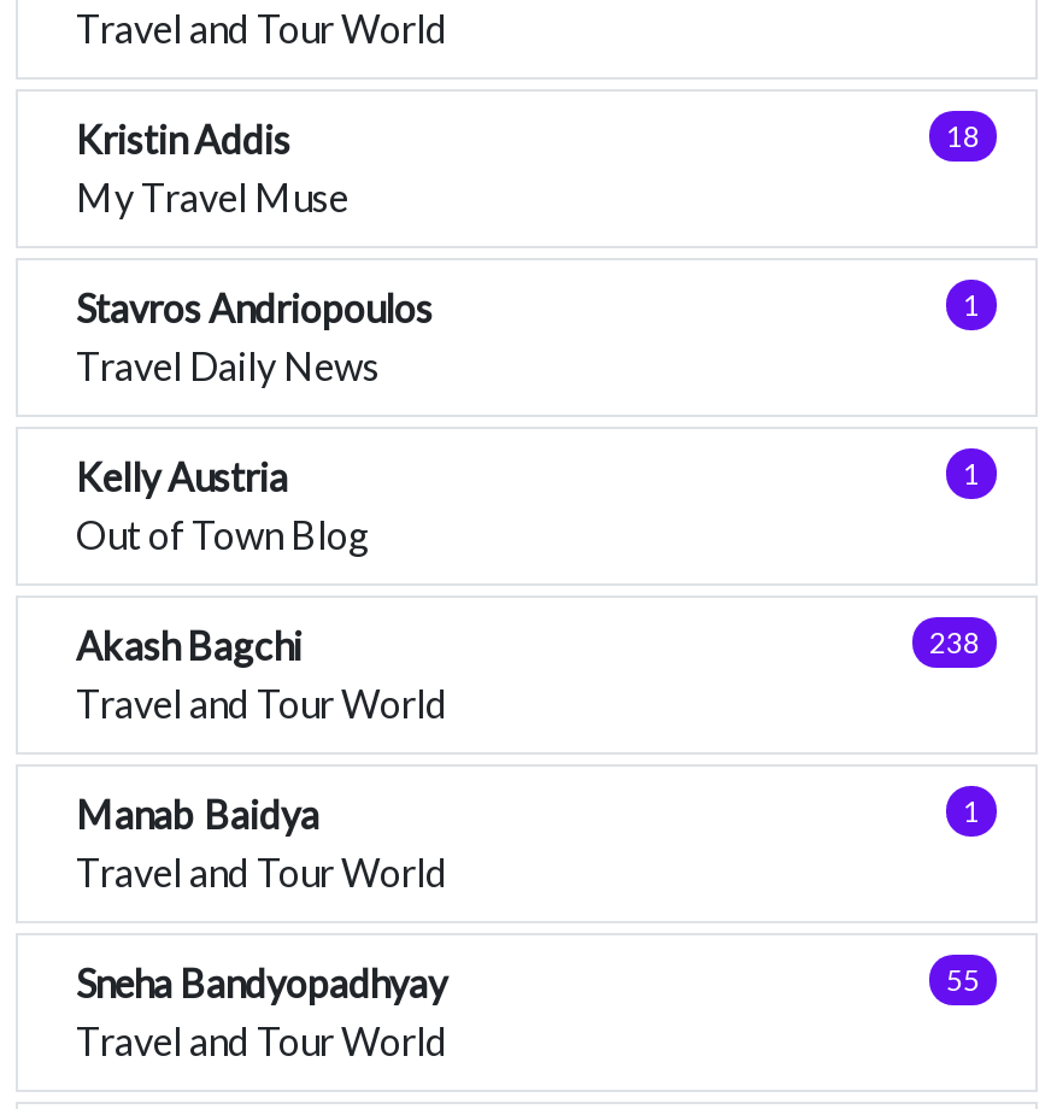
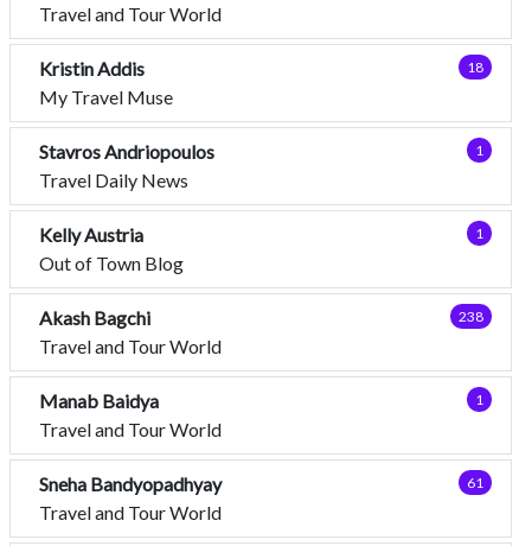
- 55
+ 61
